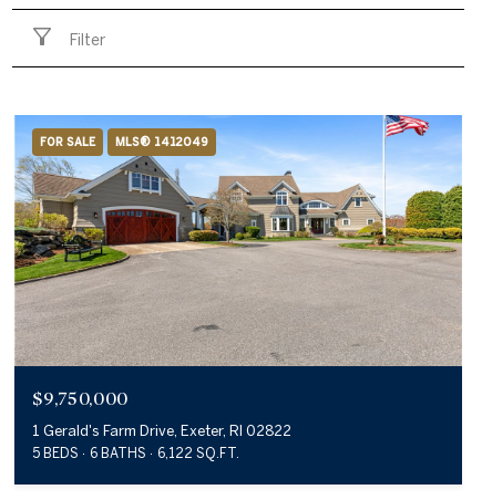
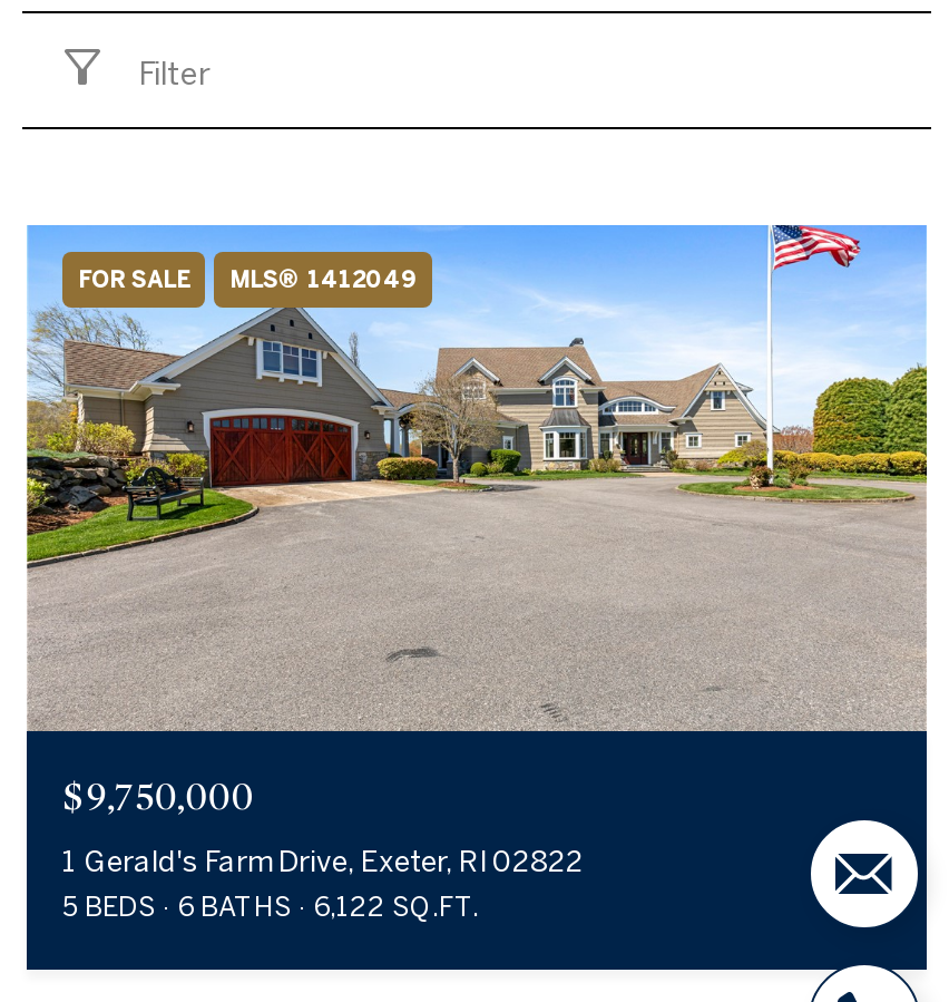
+ [image]
